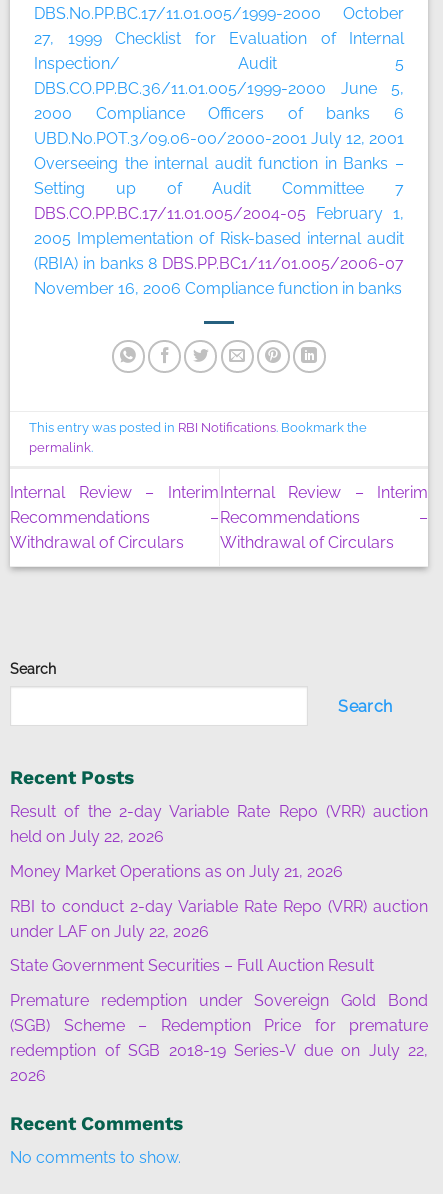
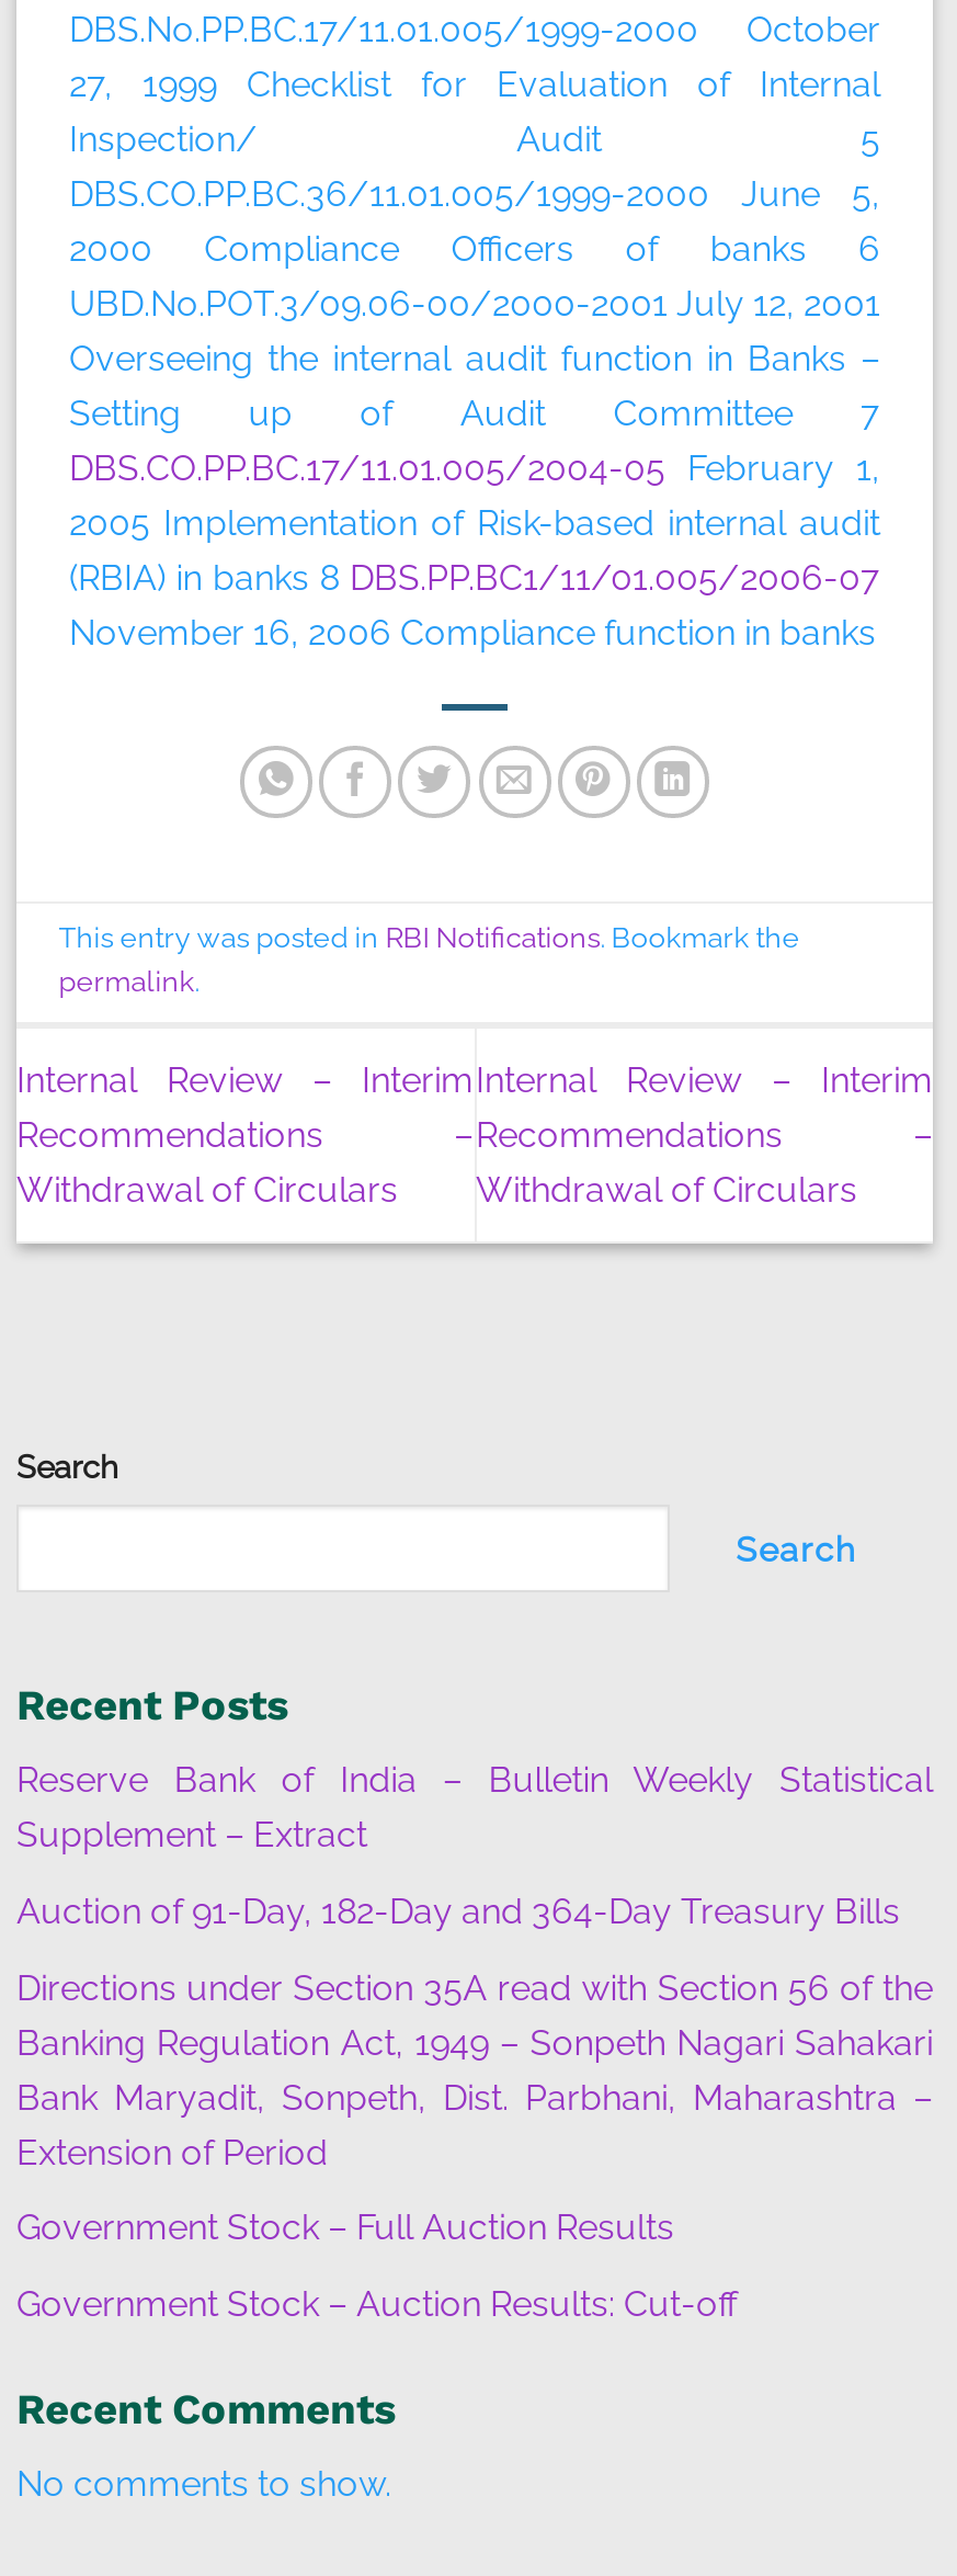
- Result of the 2-day Variable Rate Repo (VRR) auction
- held on July 22, 2026
+ Reserve Bank of India – Bulletin Weekly Statistical
+ Supplement – Extract

- Money Market Operations as on July 21, 2026
+ Auction of 91-Day, 182-Day and 364-Day Treasury Bills

- RBI to conduct 2-day Variable Rate Repo (VRR) auction
- under LAF on July 22, 2026
+ Directions under Section 35A read with Section 56 of the
+ Banking Regulation Act, 1949 – Sonpeth Nagari Sahakari
+ Bank Maryadit, Sonpeth, Dist. Parbhani, Maharashtra –
+ Extension of Period

- State Government Securities – Full Auction Result
+ Government Stock – Full Auction Results

- Premature redemption under Sovereign Gold Bond
- (SGB) Scheme – Redemption Price for premature
- redemption of SGB 2018-19 Series-V due on July 22,
- 2026
+ Government Stock – Auction Results: Cut-off
